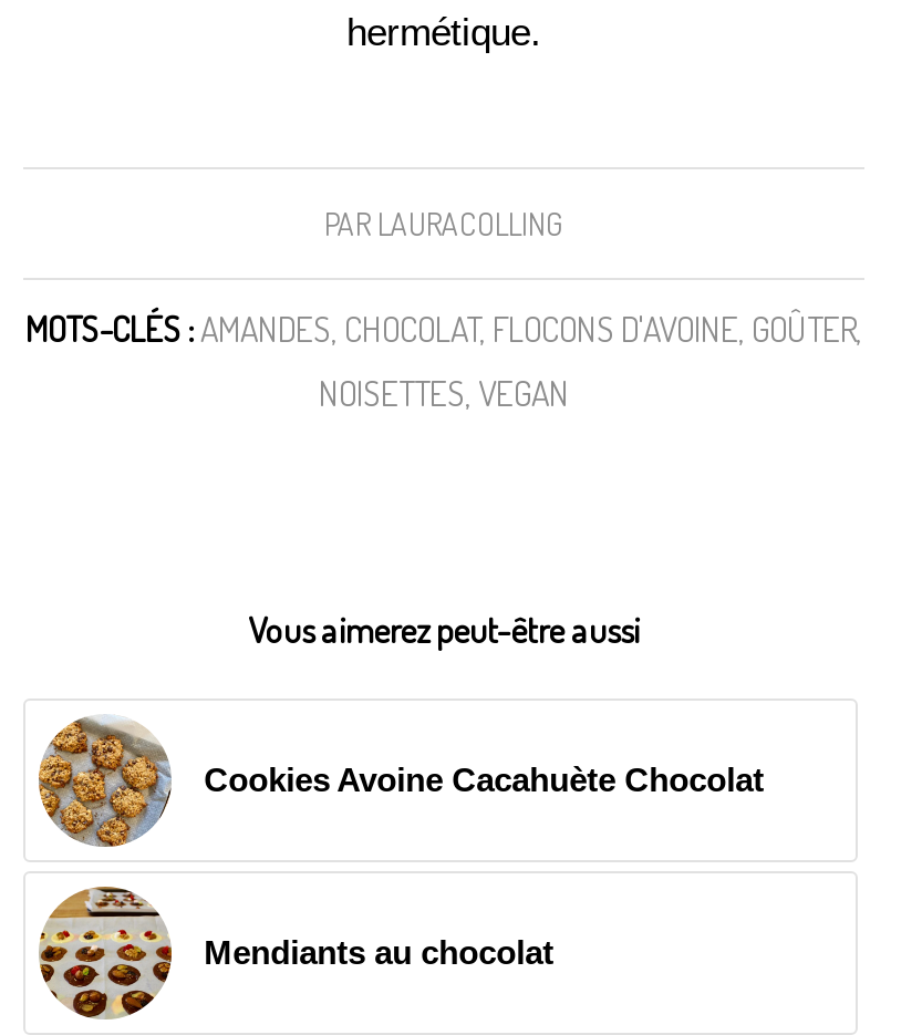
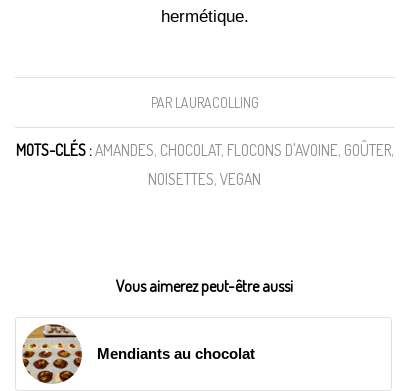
- [image]
- Cookies Avoine Cacahuète Chocolat
